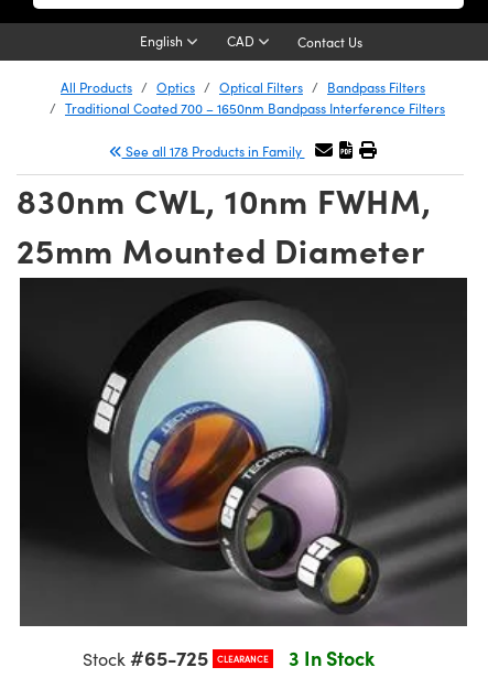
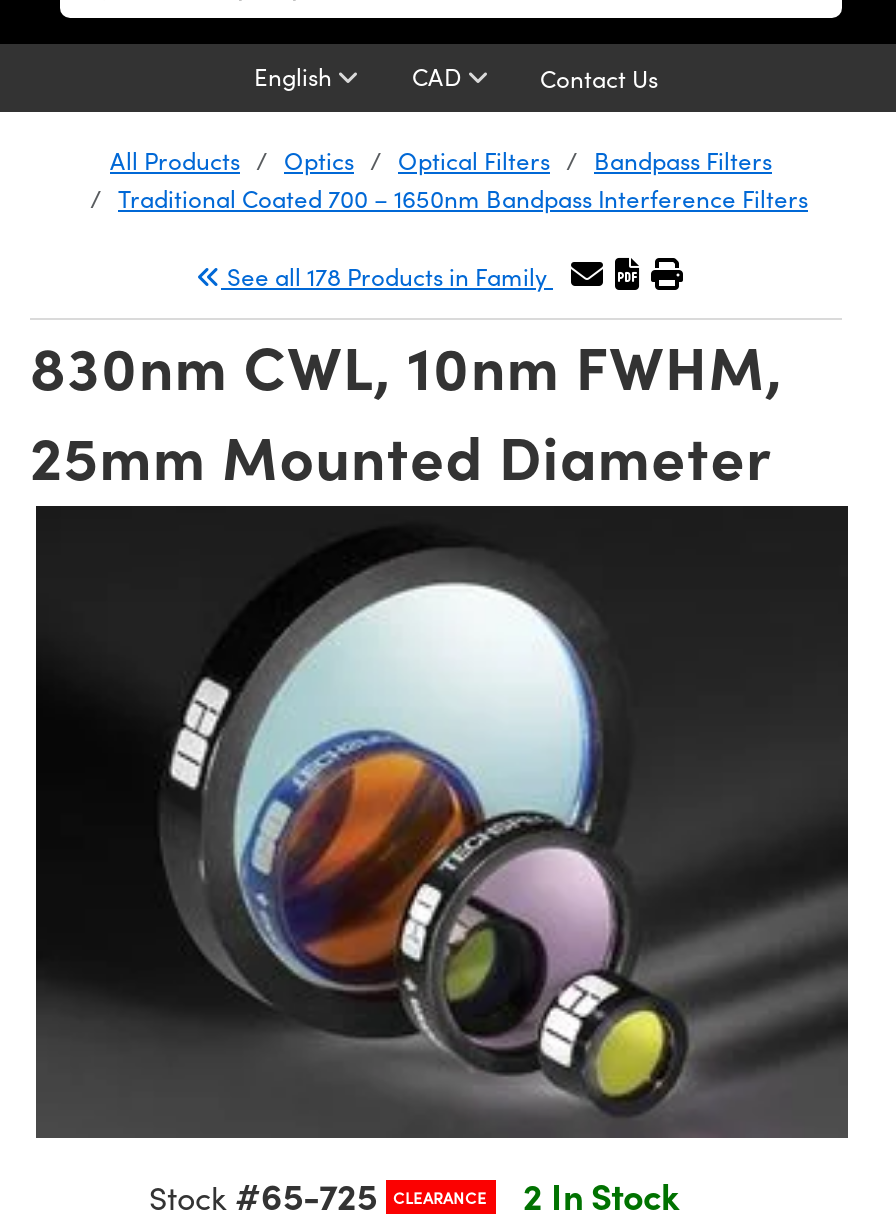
- 3 In Stock
+ 2 In Stock
